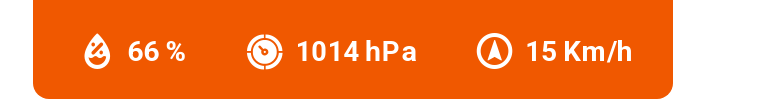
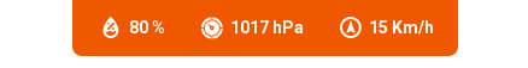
- 66 %
+ 80 %

- 1014 hPa
+ 1017 hPa
